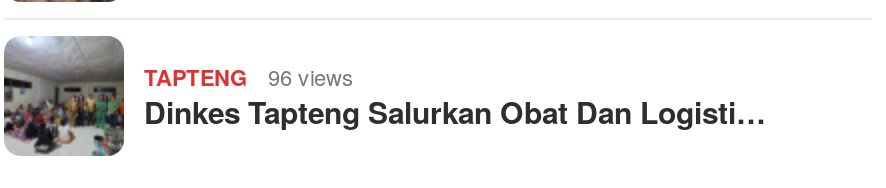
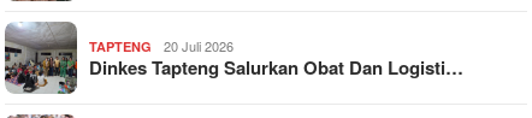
- TAPTENG 96 views
+ TAPTENG 20 Juli 2026
